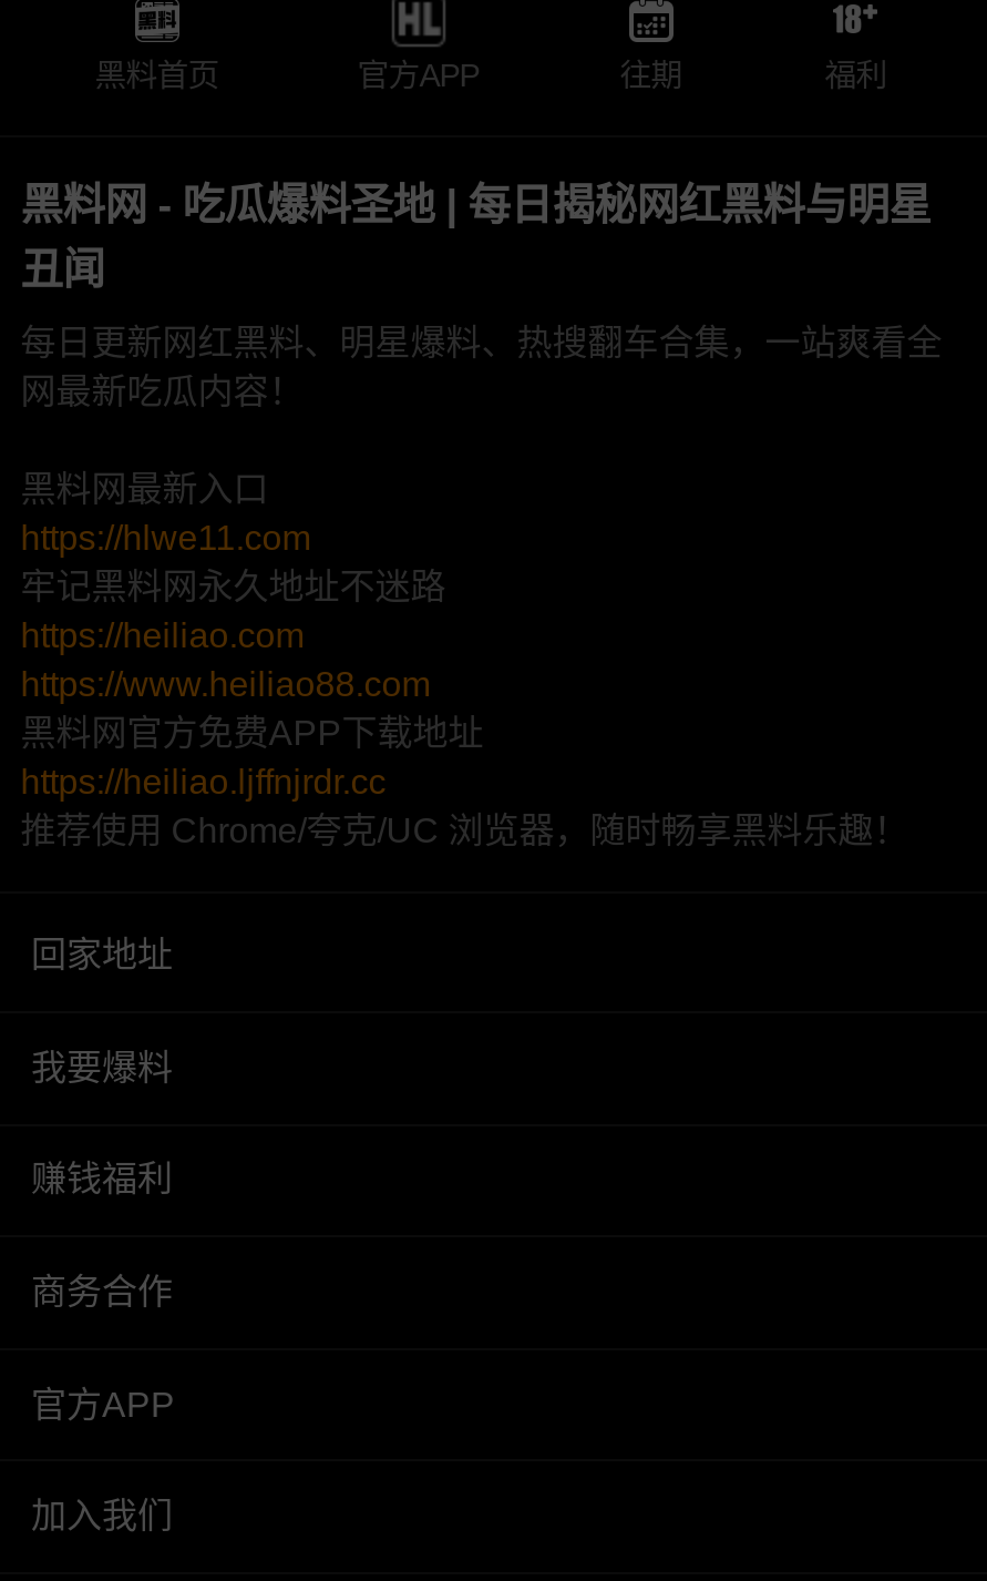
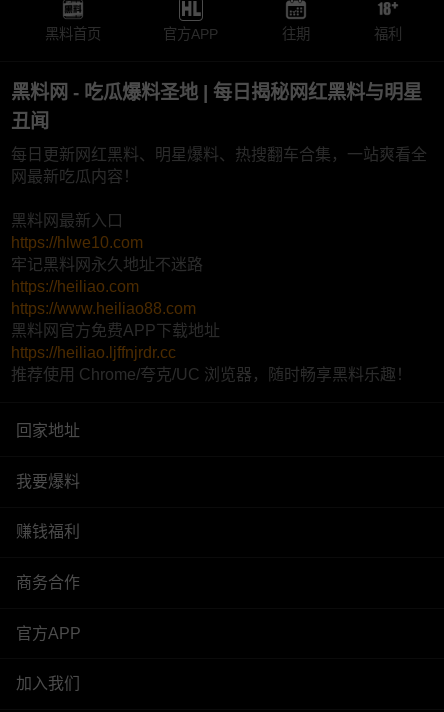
- https://hlwe11.com
+ https://hlwe10.com
